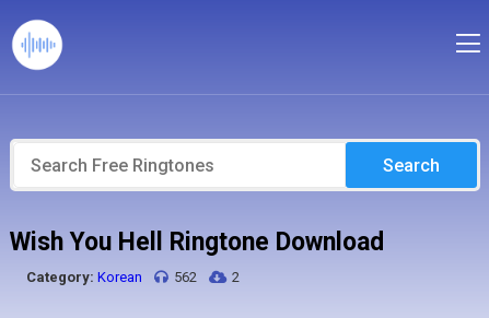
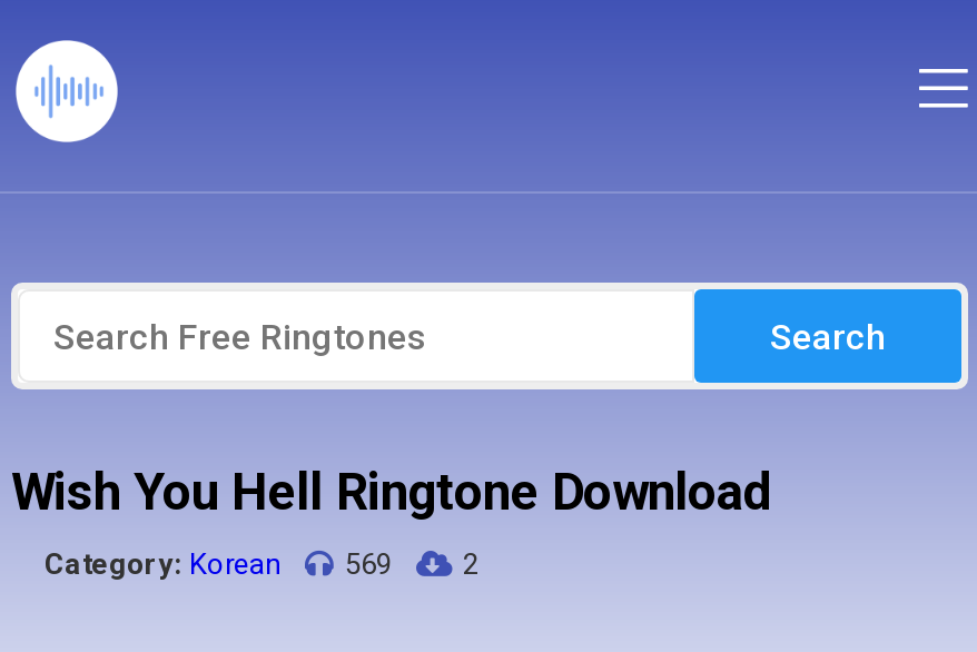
- Category: Korean 562
+ Category: Korean 569
